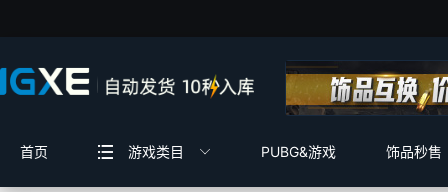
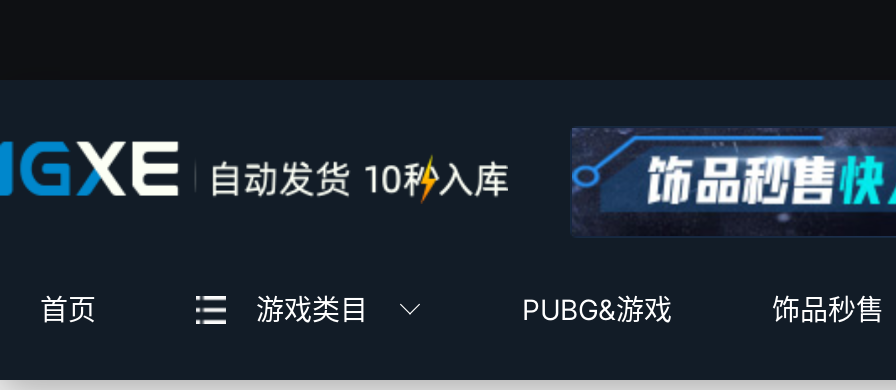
- [image]
+ [image]
